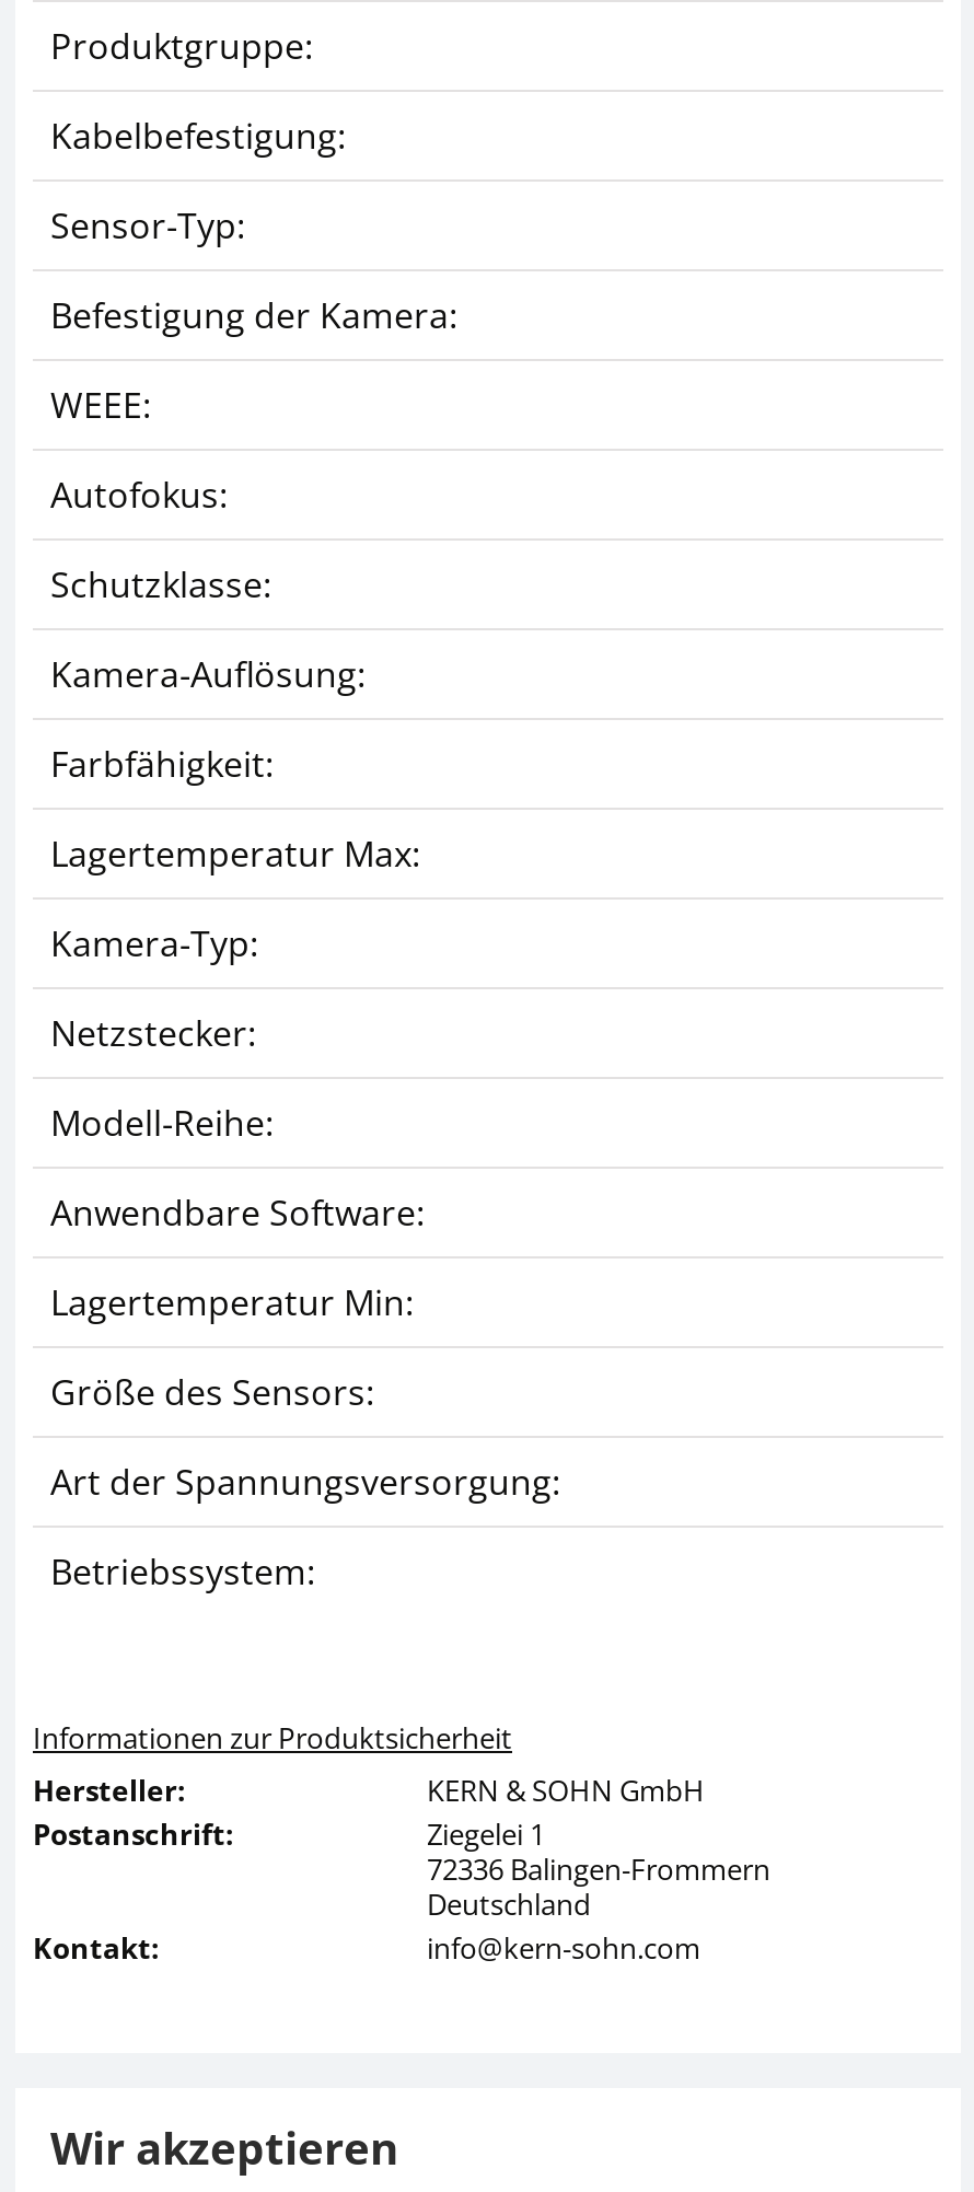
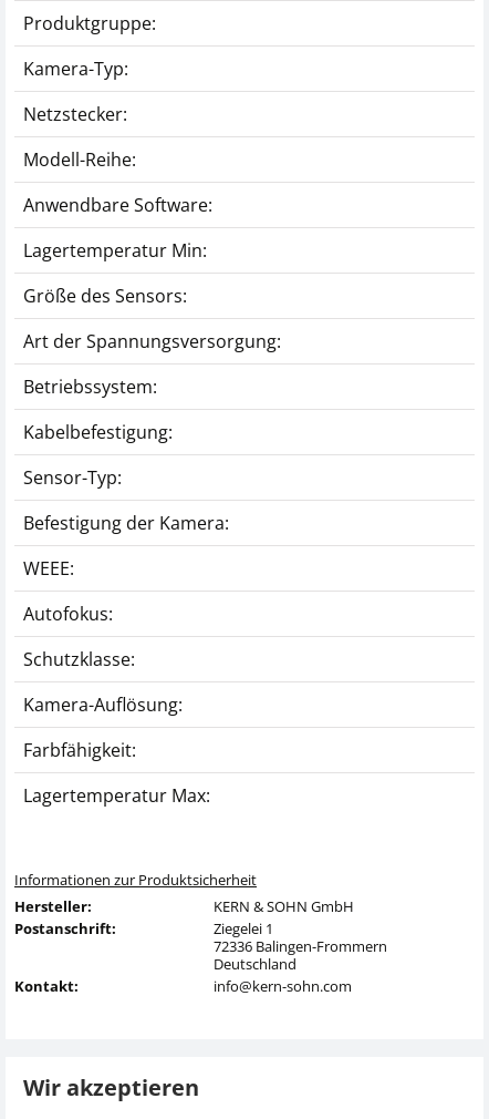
moved down: Kabelbefestigung: | Sensor-Typ: | Befestigung der Kamera: | ... | Farbfähigkeit: | Lagertemperatur Max:

moved up: Kamera-Typ: | Netzstecker: | Modell-Reihe: | Anwendbare Software: | Lagertemperatur Min: | Größe des Sensors: | Art der Spannungsversorgung: | Betriebssystem:
